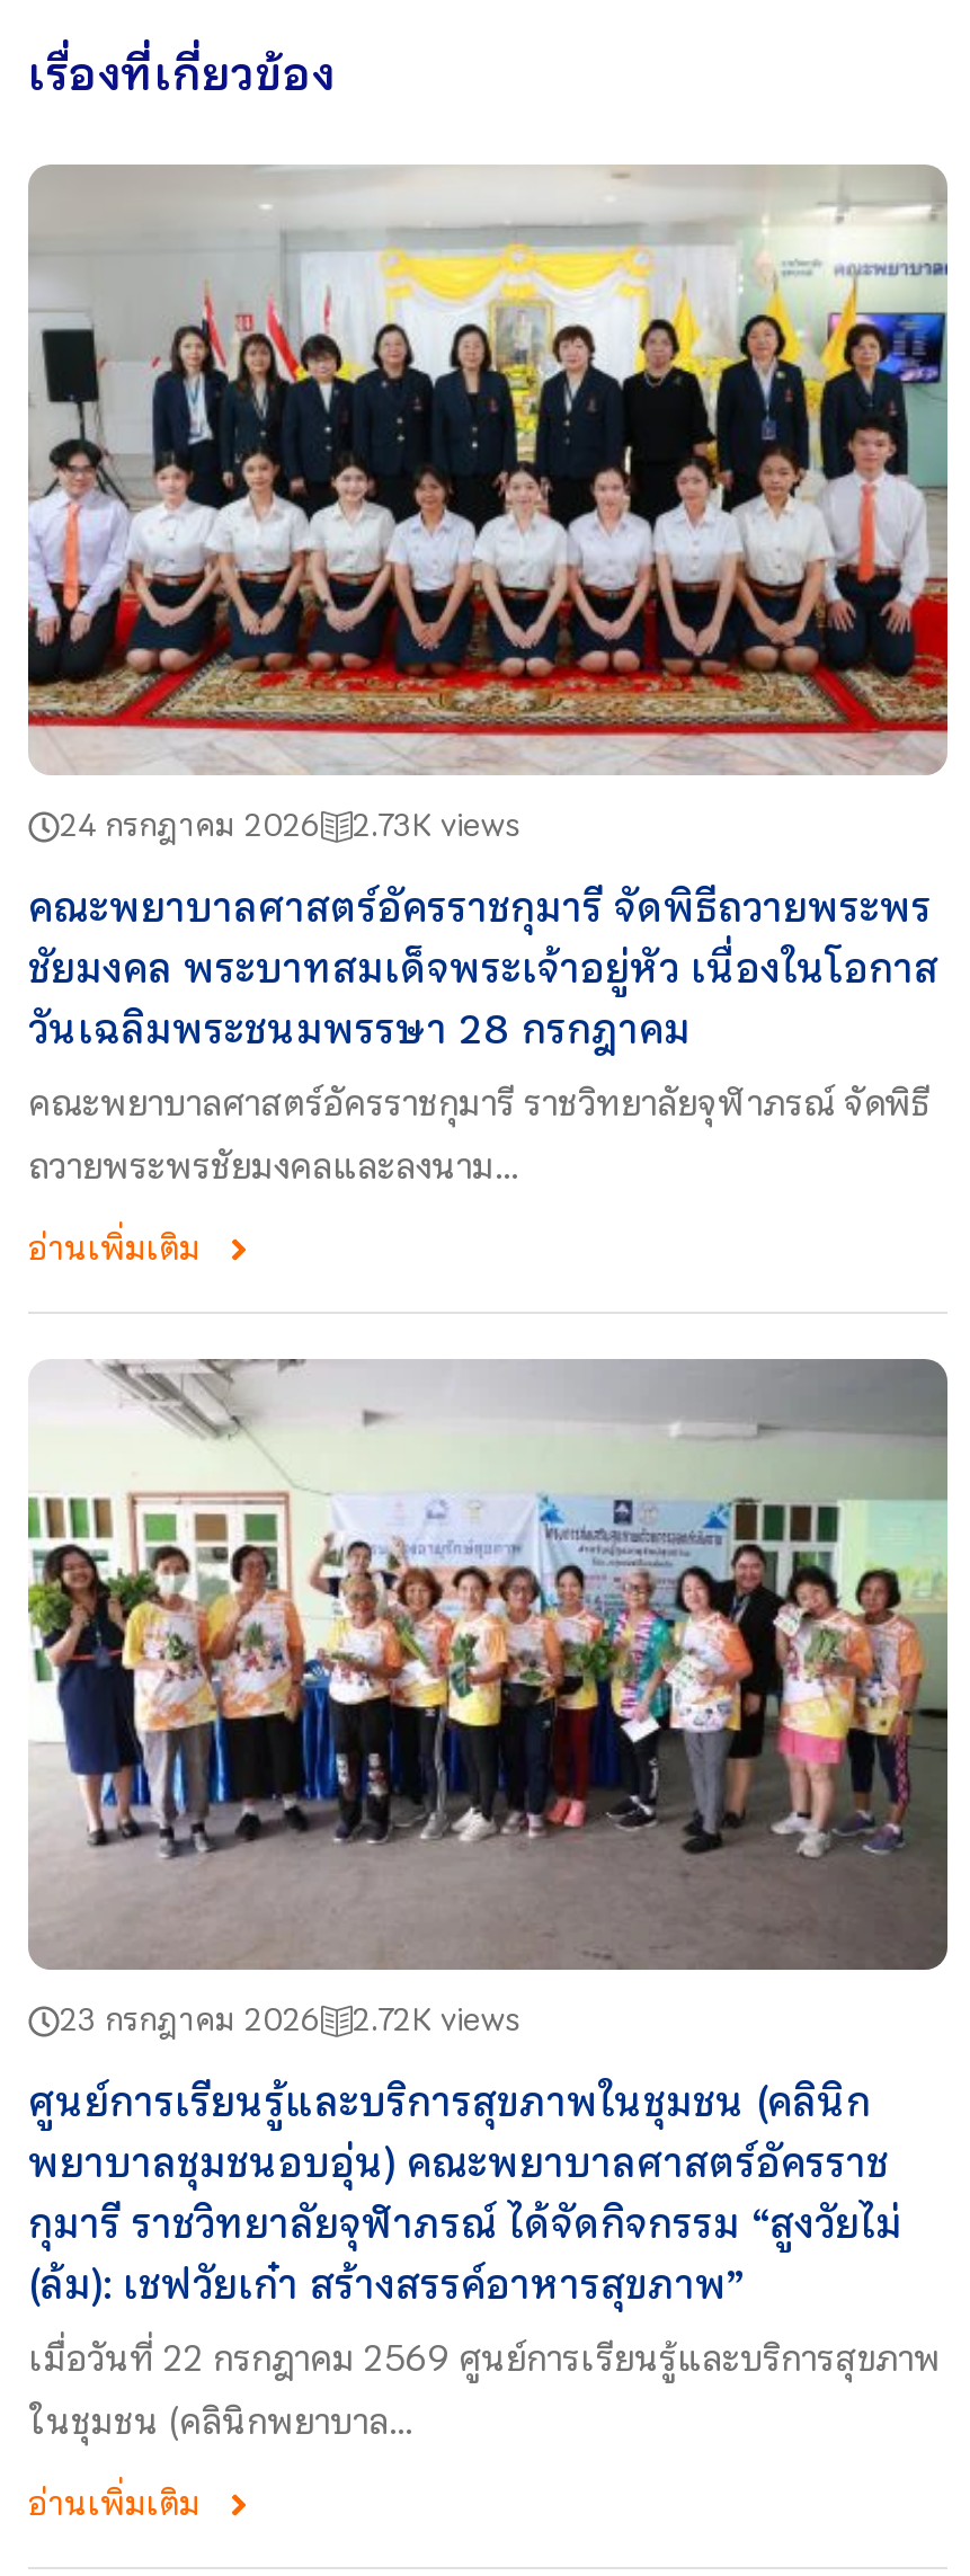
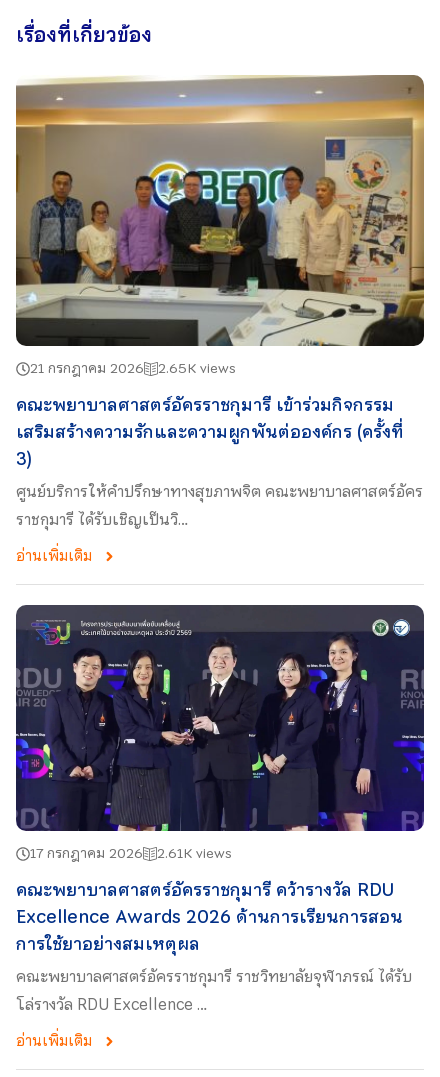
- [image]
- 24 กรกฎาคม 2026
- 2.73K views
- คณะพยาบาลศาสตร์อัครราชกุมารี จัดพิธีถวายพระพร
- ชัยมงคล พระบาทสมเด็จพระเจ้าอยู่หัว เนื่องในโอกาส
- วันเฉลิมพระชนมพรรษา 28 กรกฎาคม
- คณะพยาบาลศาสตร์อัครราชกุมารี ราชวิทยาลัยจุฬาภรณ์ จัดพิธี
- ถวายพระพรชัยมงคลและลงนาม…
+ [image]
+ 21 กรกฎาคม 2026
+ 2.65K views
+ คณะพยาบาลศาสตร์อัครราชกุมารี เข้าร่วมกิจกรรม
+ เสริมสร้างความรักและความผูกพันต่อองค์กร (ครั้งที่
+ 3)
+ ศูนย์บริการให้คำปรึกษาทางสุขภาพจิต คณะพยาบาลศาสตร์อัคร
+ ราชกุมารี ได้รับเชิญเป็นวิ…

- [image]
- 23 กรกฎาคม 2026
- 2.72K views
- ศูนย์การเรียนรู้และบริการสุขภาพในชุมชน (คลินิก
- พยาบาลชุมชนอบอุ่น) คณะพยาบาลศาสตร์อัครราช
- กุมารี ราชวิทยาลัยจุฬาภรณ์ ได้จัดกิจกรรม “สูงวัยไม่
- (ล้ม): เชฟวัยเก๋า สร้างสรรค์อาหารสุขภาพ”
- เมื่อวันที่ 22 กรกฎาคม 2569 ศูนย์การเรียนรู้และบริการสุขภาพ
- ในชุมชน (คลินิกพยาบาล…
+ [image]
+ 17 กรกฎาคม 2026
+ 2.61K views
+ คณะพยาบาลศาสตร์อัครราชกุมารี คว้ารางวัล RDU
+ Excellence Awards 2026 ด้านการเรียนการสอน
+ การใช้ยาอย่างสมเหตุผล
+ คณะพยาบาลศาสตร์อัครราชกุมารี ราชวิทยาลัยจุฬาภรณ์ ได้รับ
+ โล่รางวัล RDU Excellence …
